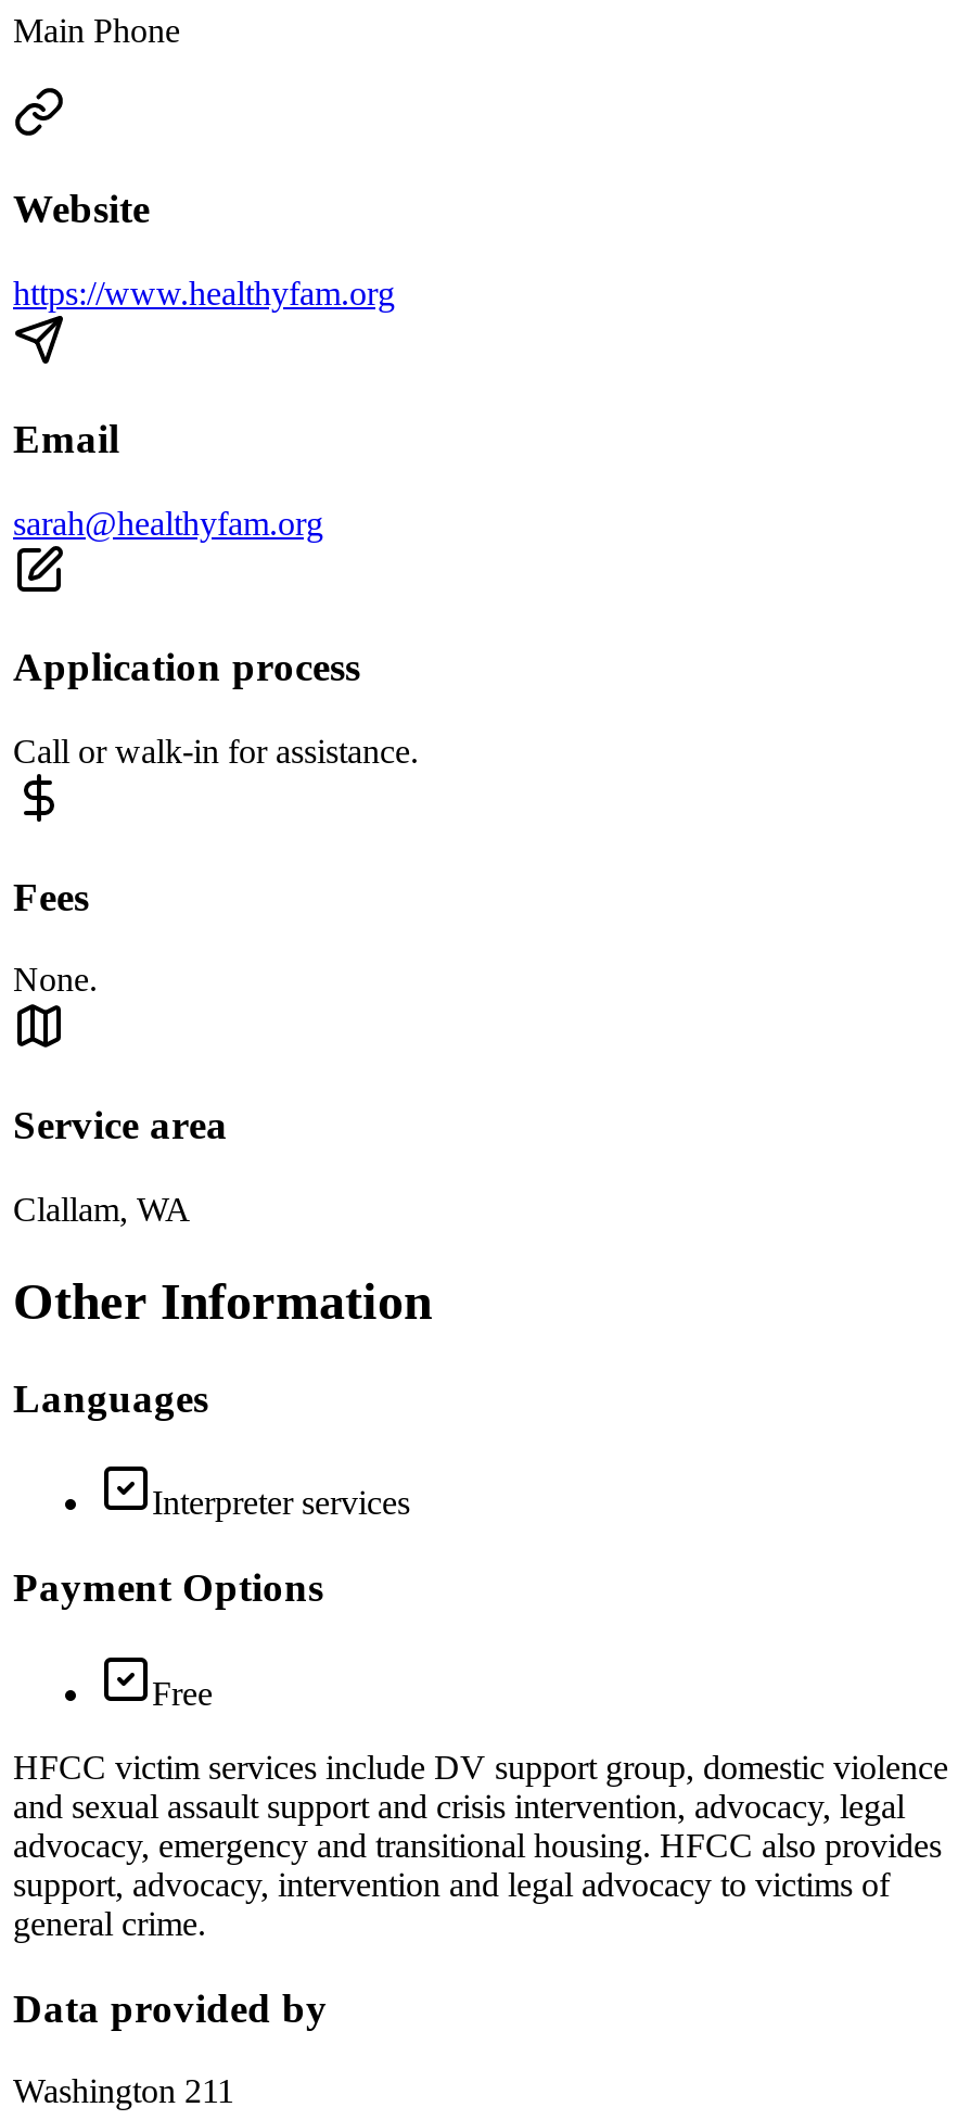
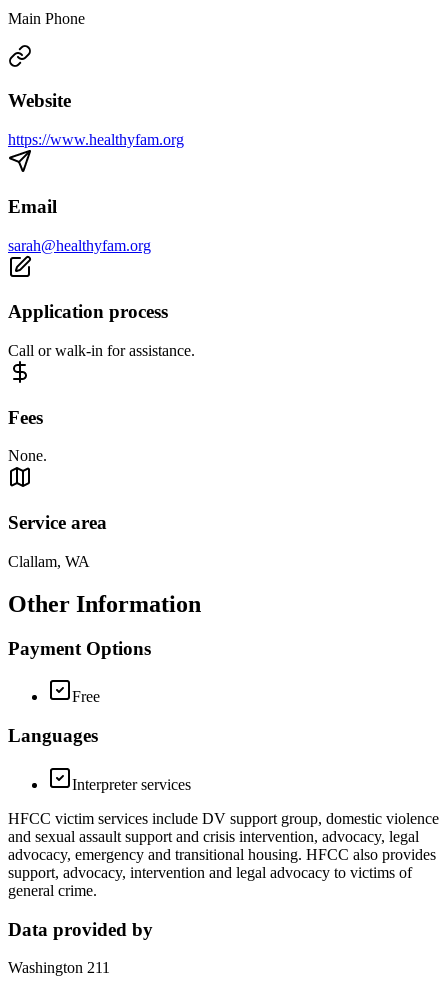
moved down: Languages | Interpreter services

moved up: Payment Options | Free
